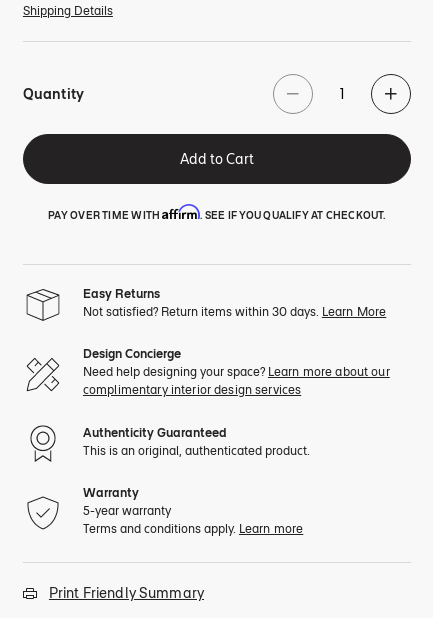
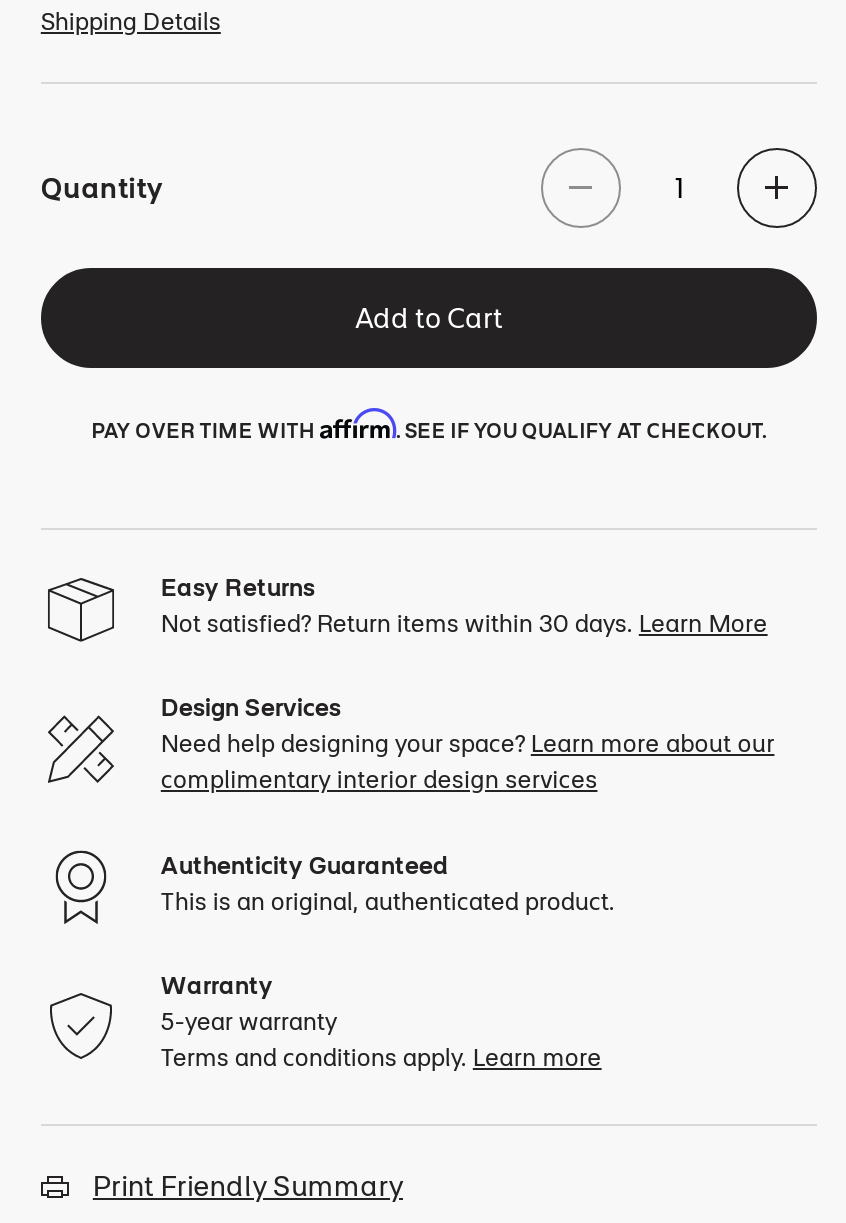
- Design Concierge
+ Design Services
